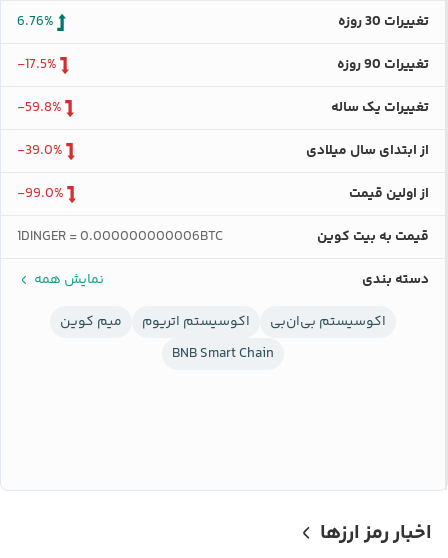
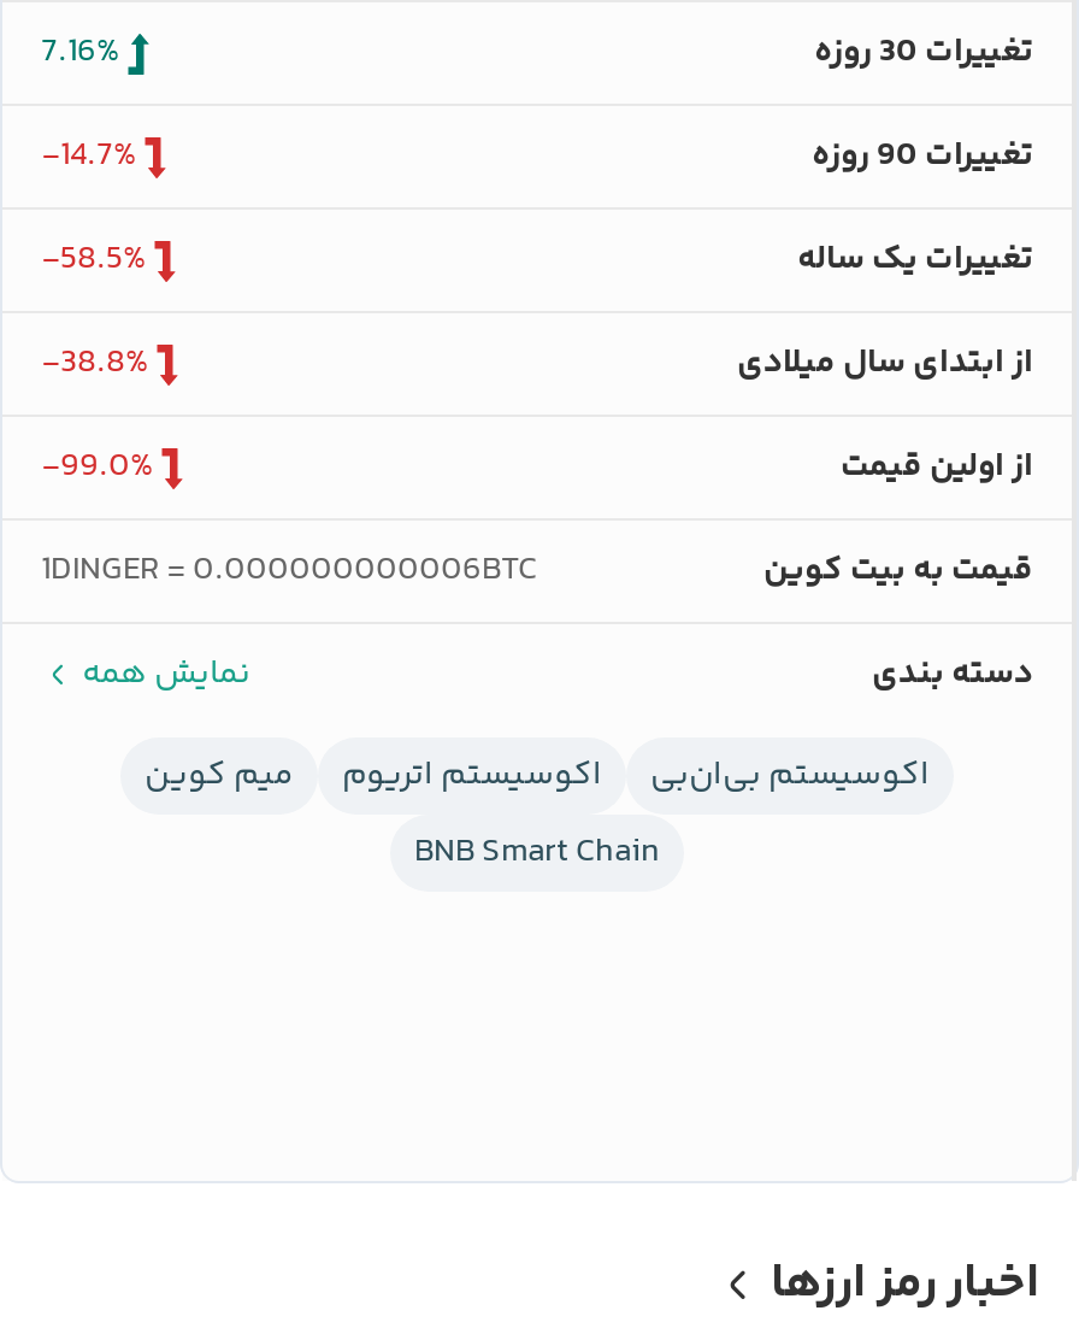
- 6.76%
+ 7.16%

- -17.5%
+ -14.7%

- -59.8%
+ -58.5%

- -39.0%
+ -38.8%
